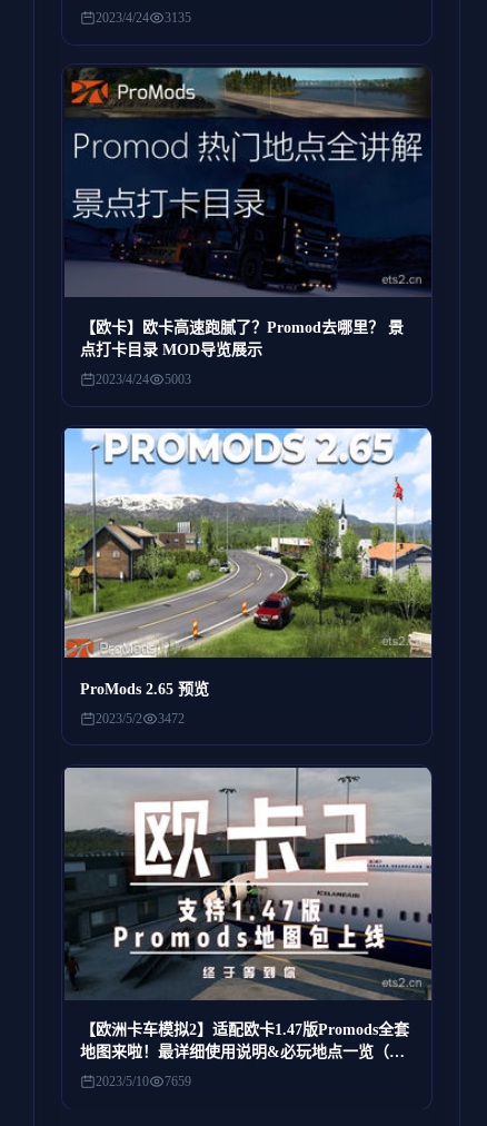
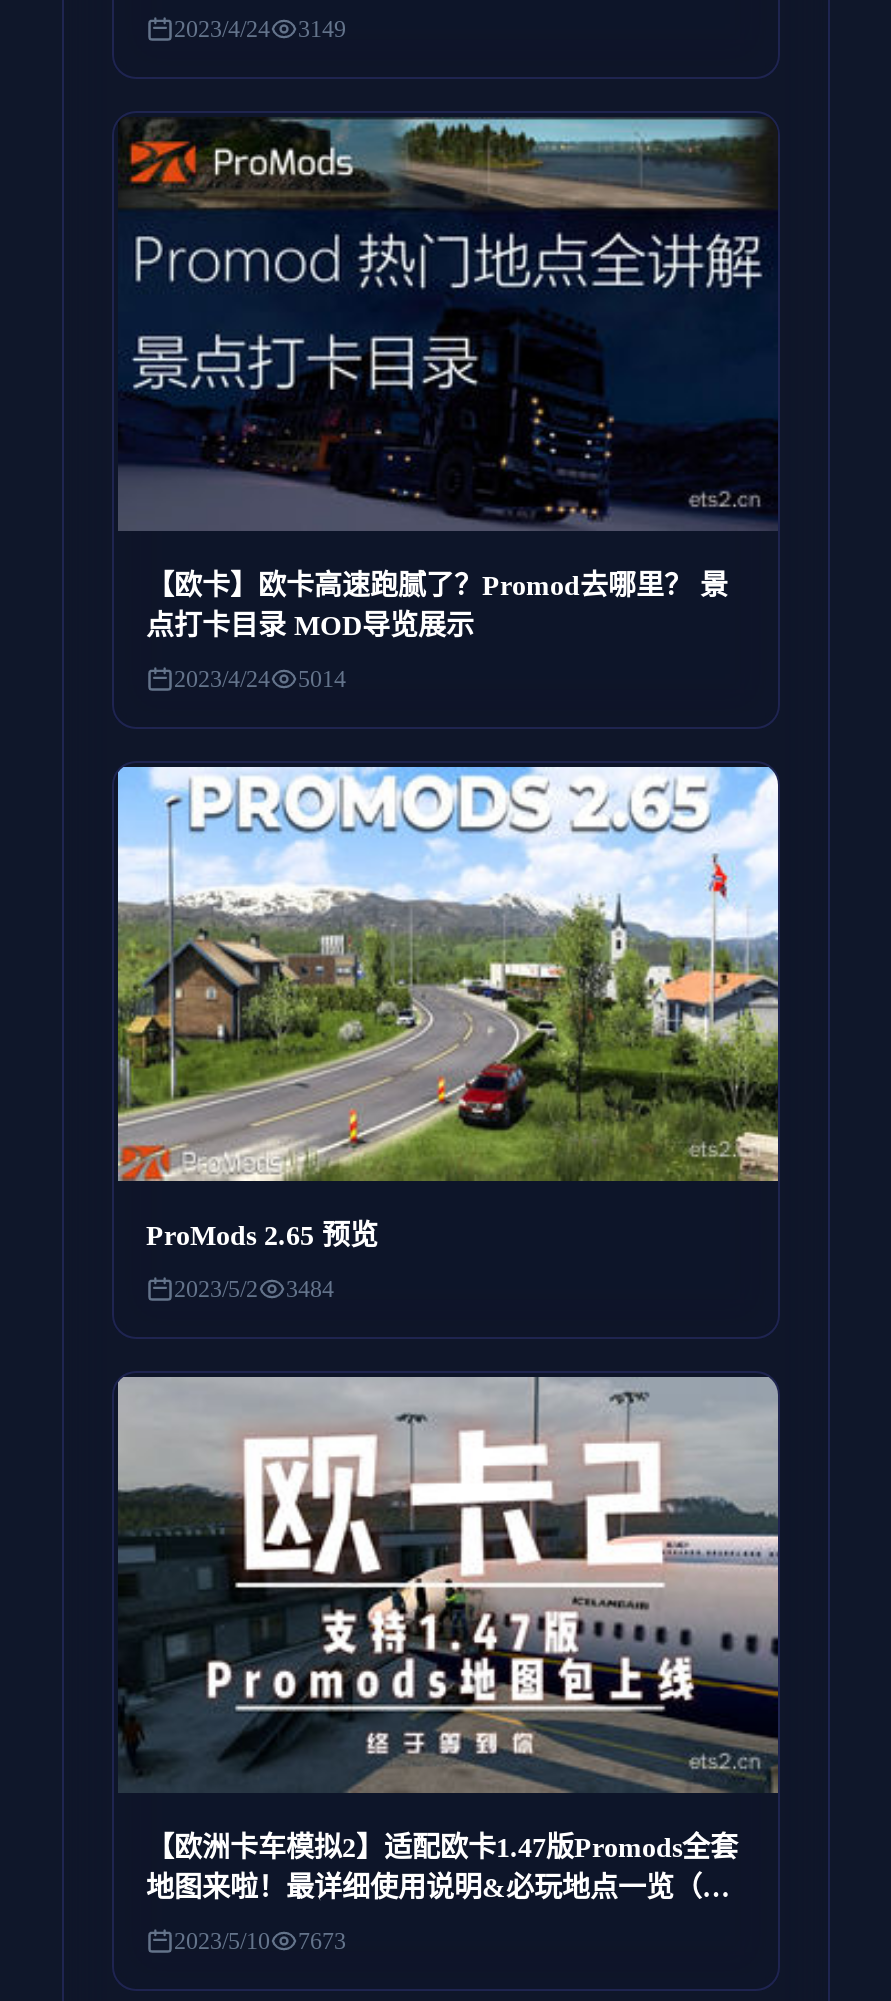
- 2023/4/24 3135
+ 2023/4/24 3149

- 2023/4/24 5003
+ 2023/4/24 5014

- 2023/5/2 3472
+ 2023/5/2 3484

- 7659
+ 7673
